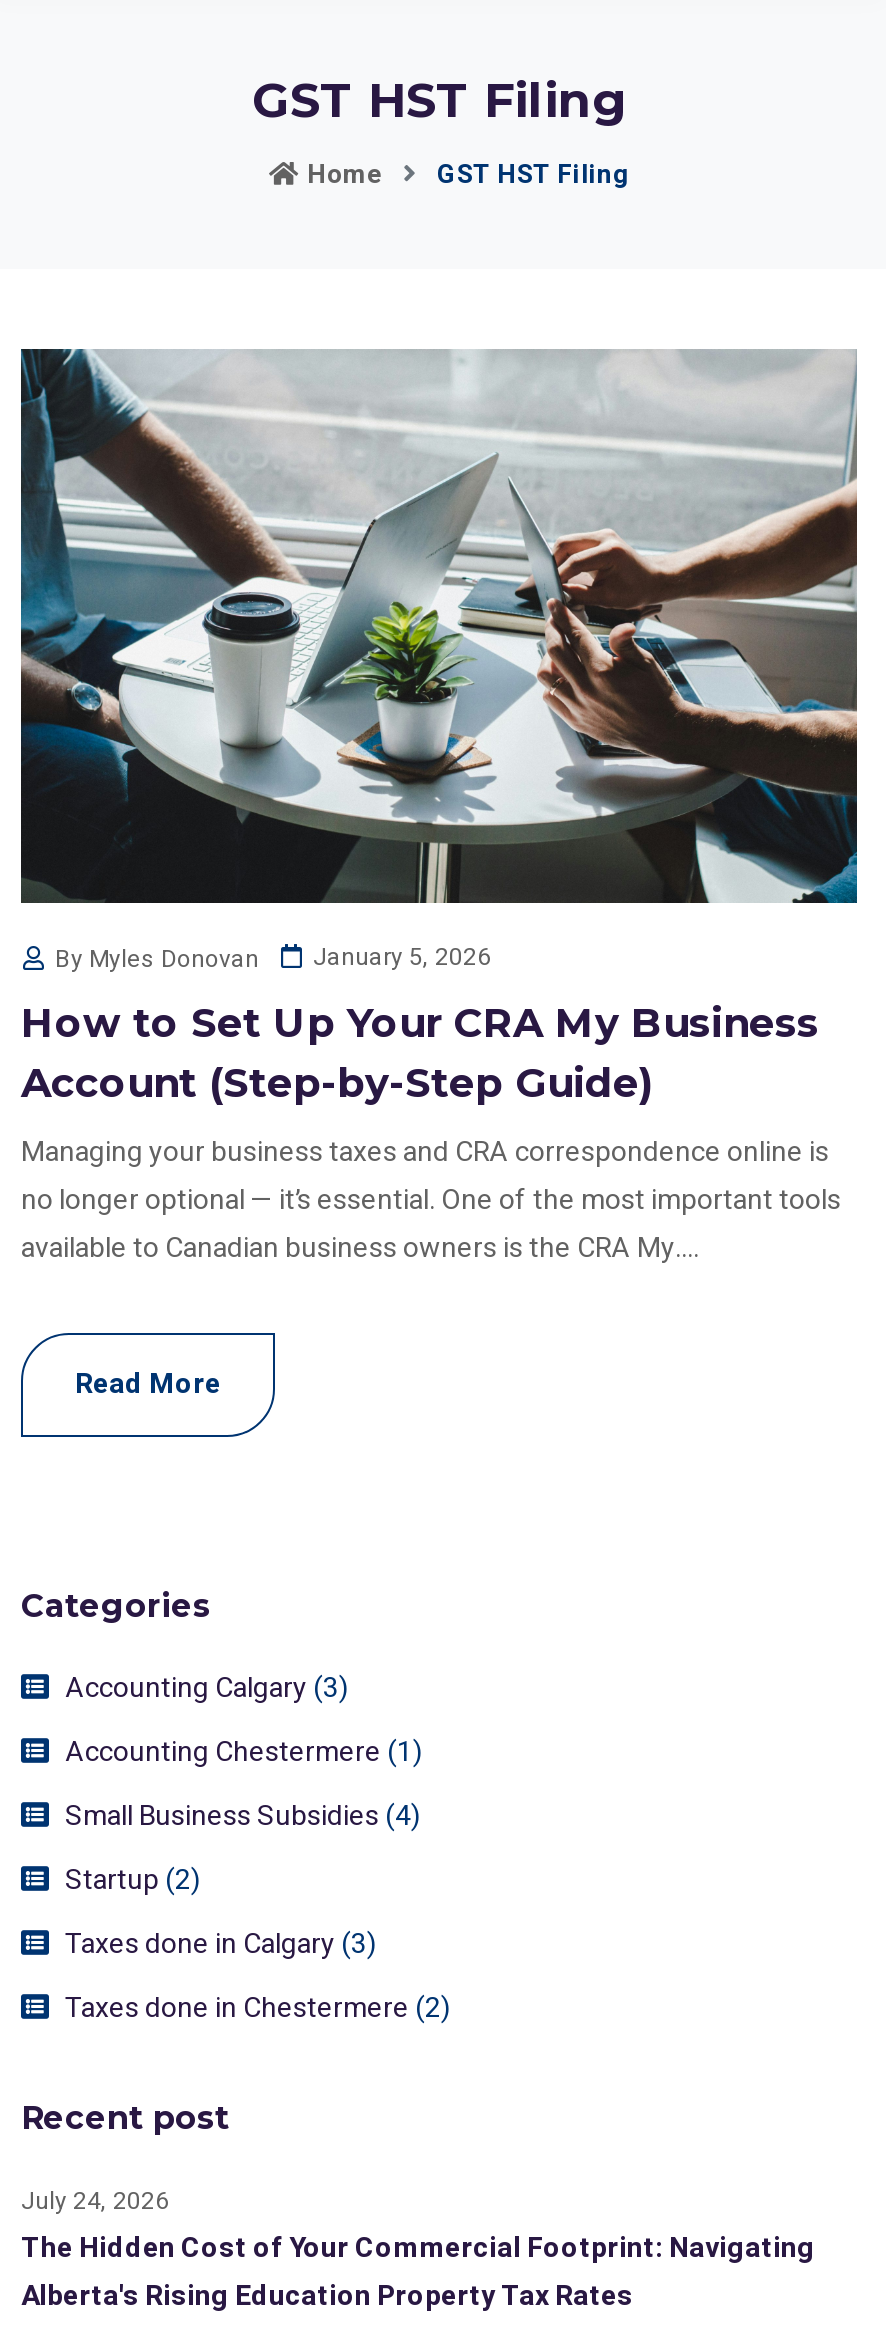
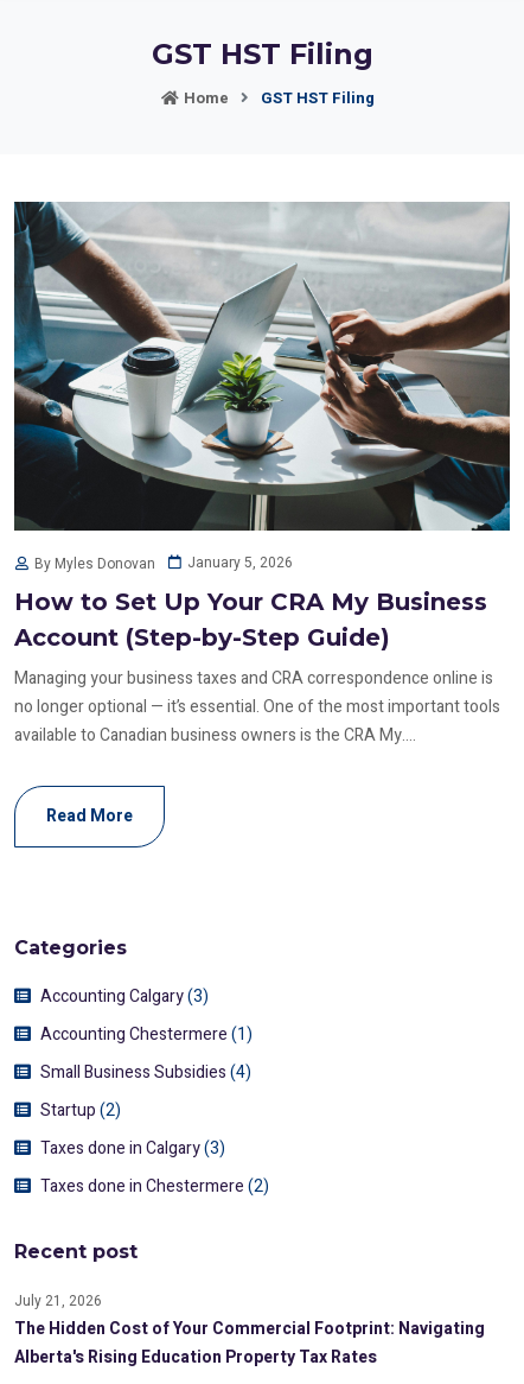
- July 24, 2026
+ July 21, 2026
